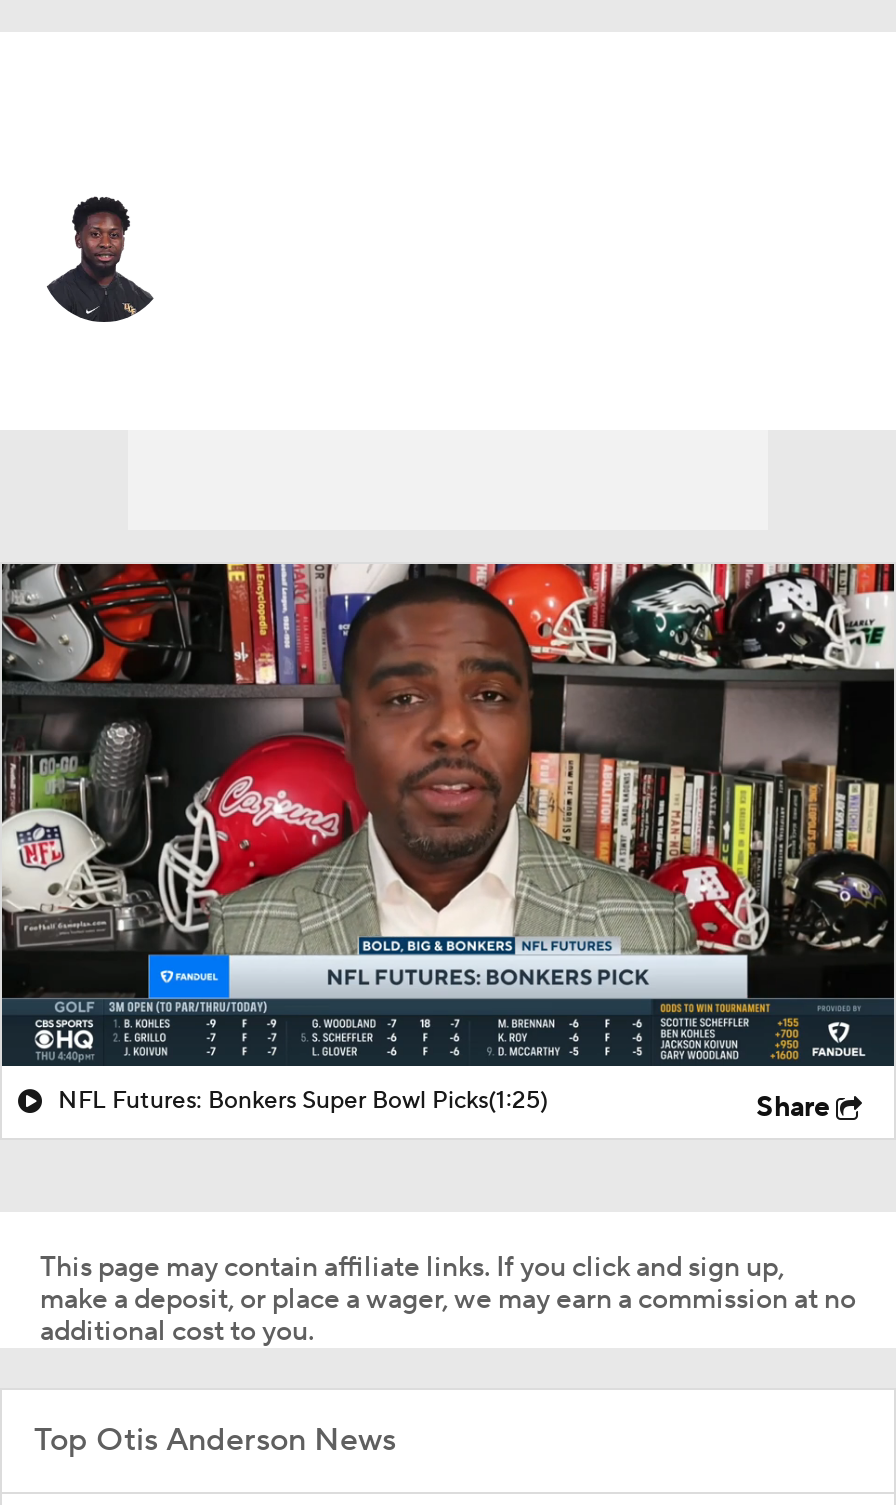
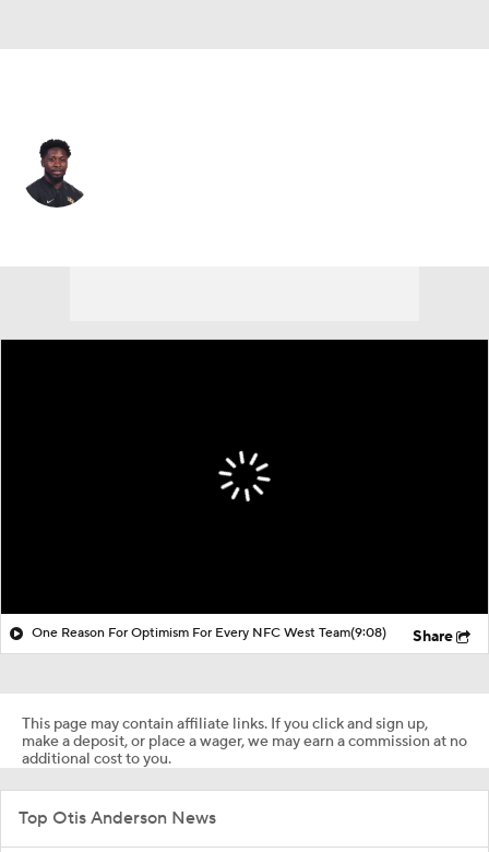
- [image]

- NFL Futures: Bonkers Super Bowl Picks(1:25)
+ One Reason For Optimism For Every NFC West Team(9:08)
